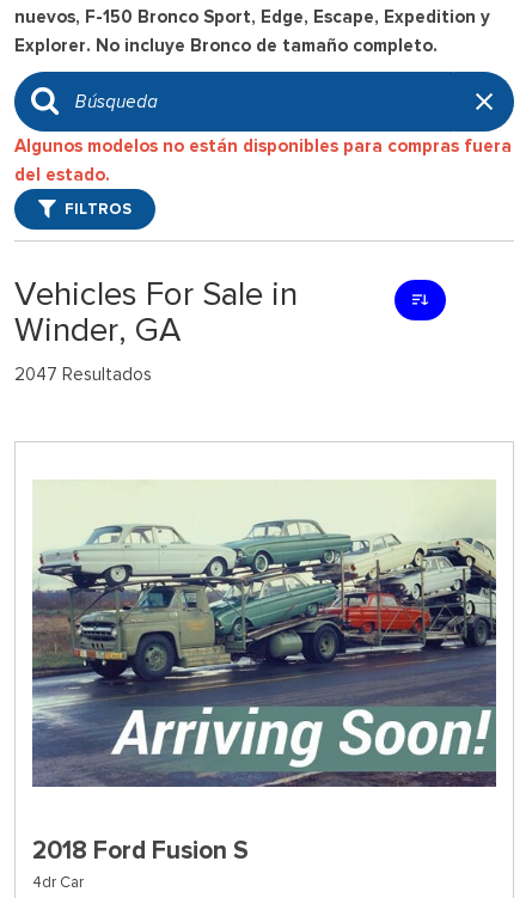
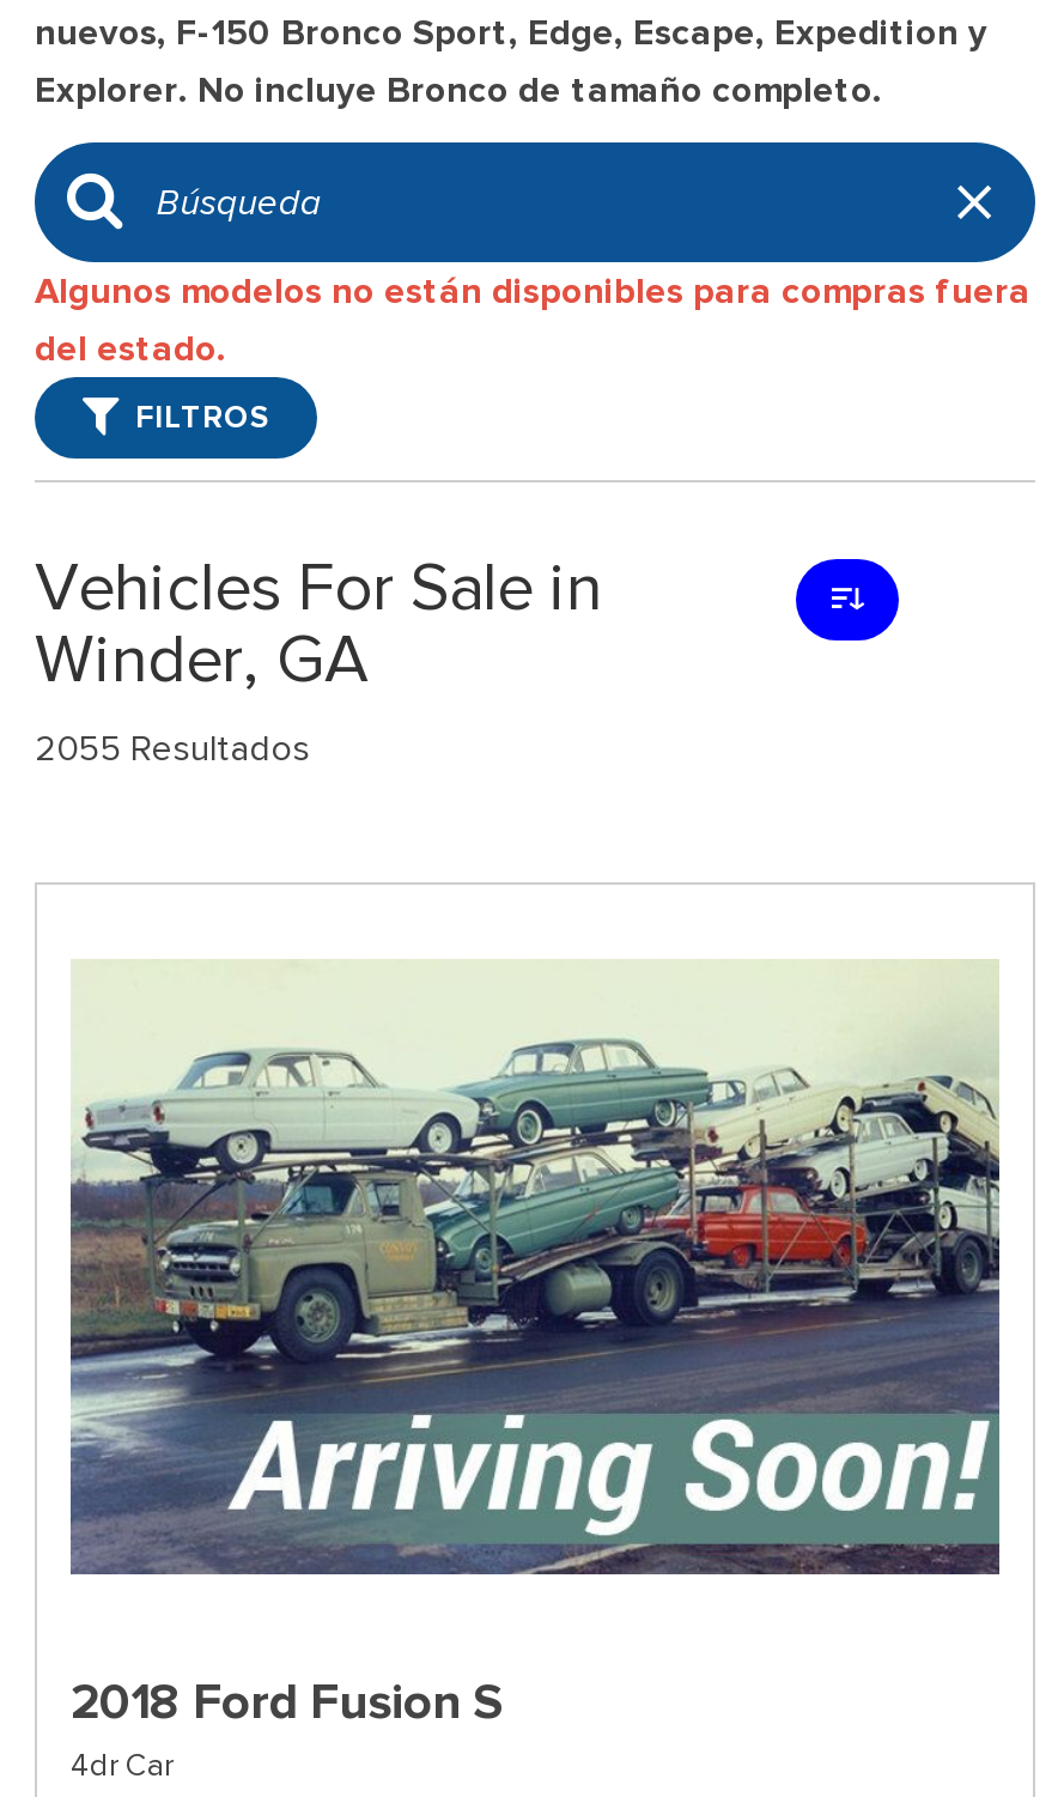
- 2047 Resultados
+ 2055 Resultados
